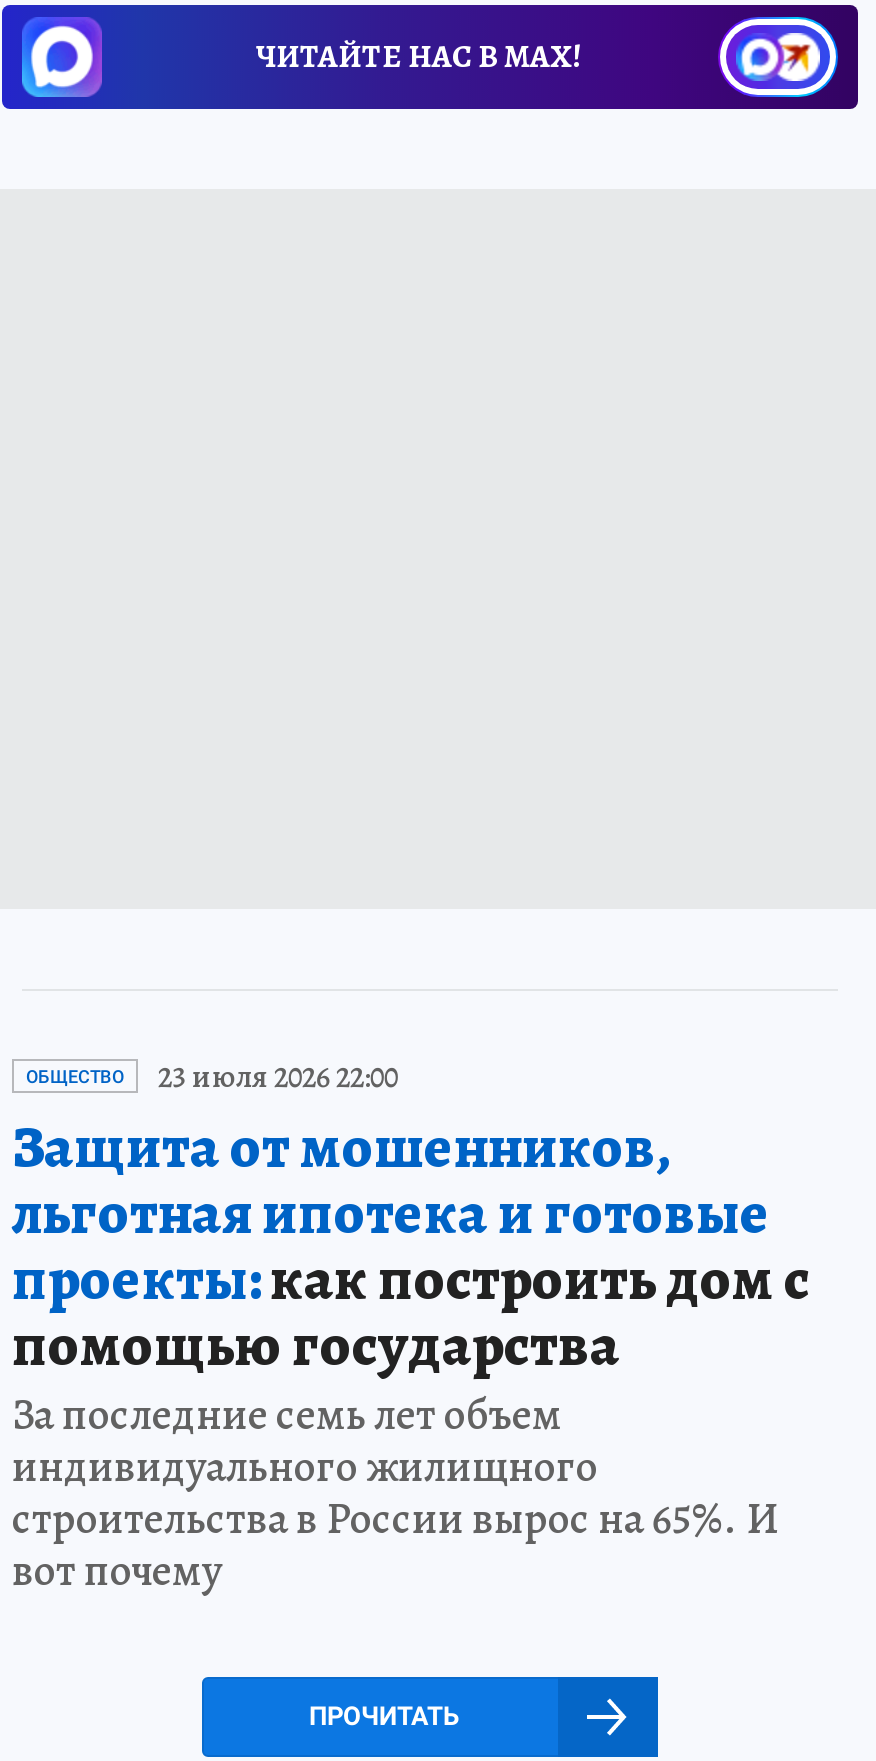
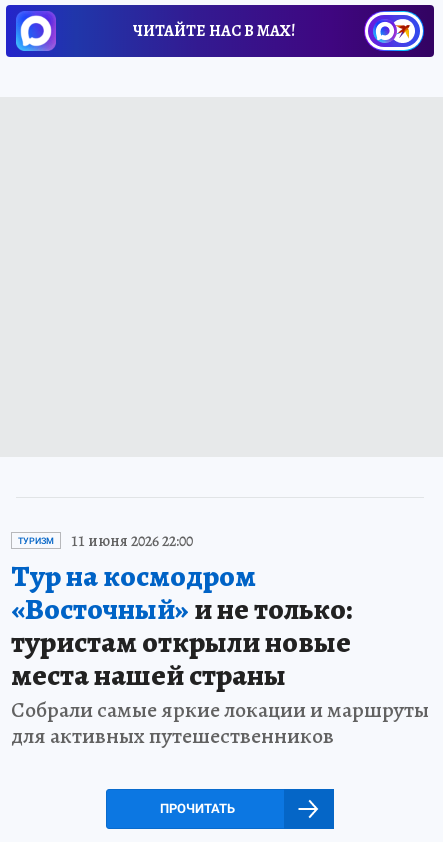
- ОБЩЕСТВО
- 23 июля 2026 22:00
- Защита от мошенников,
- льготная ипотека и готовые
- проекты:как построить дом с
- помощью государства
- За последние семь лет объем
- индивидуального жилищного
- строительства в России вырос на 65%. И
- вот почему
+ ТУРИЗМ
+ 11 июня 2026 22:00
+ Тур на космодром
+ «Восточный»и не только:
+ туристам открыли новые
+ места нашей страны
+ Собрали самые яркие локации и маршруты
+ для активных путешественников
